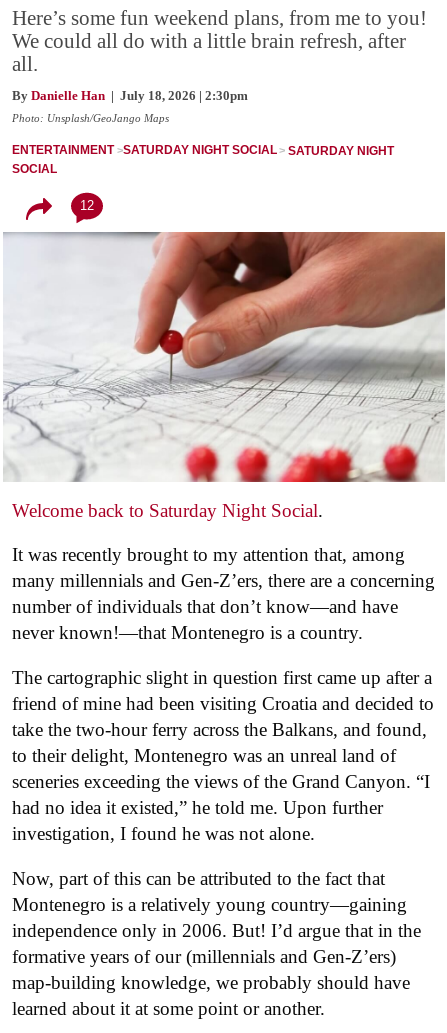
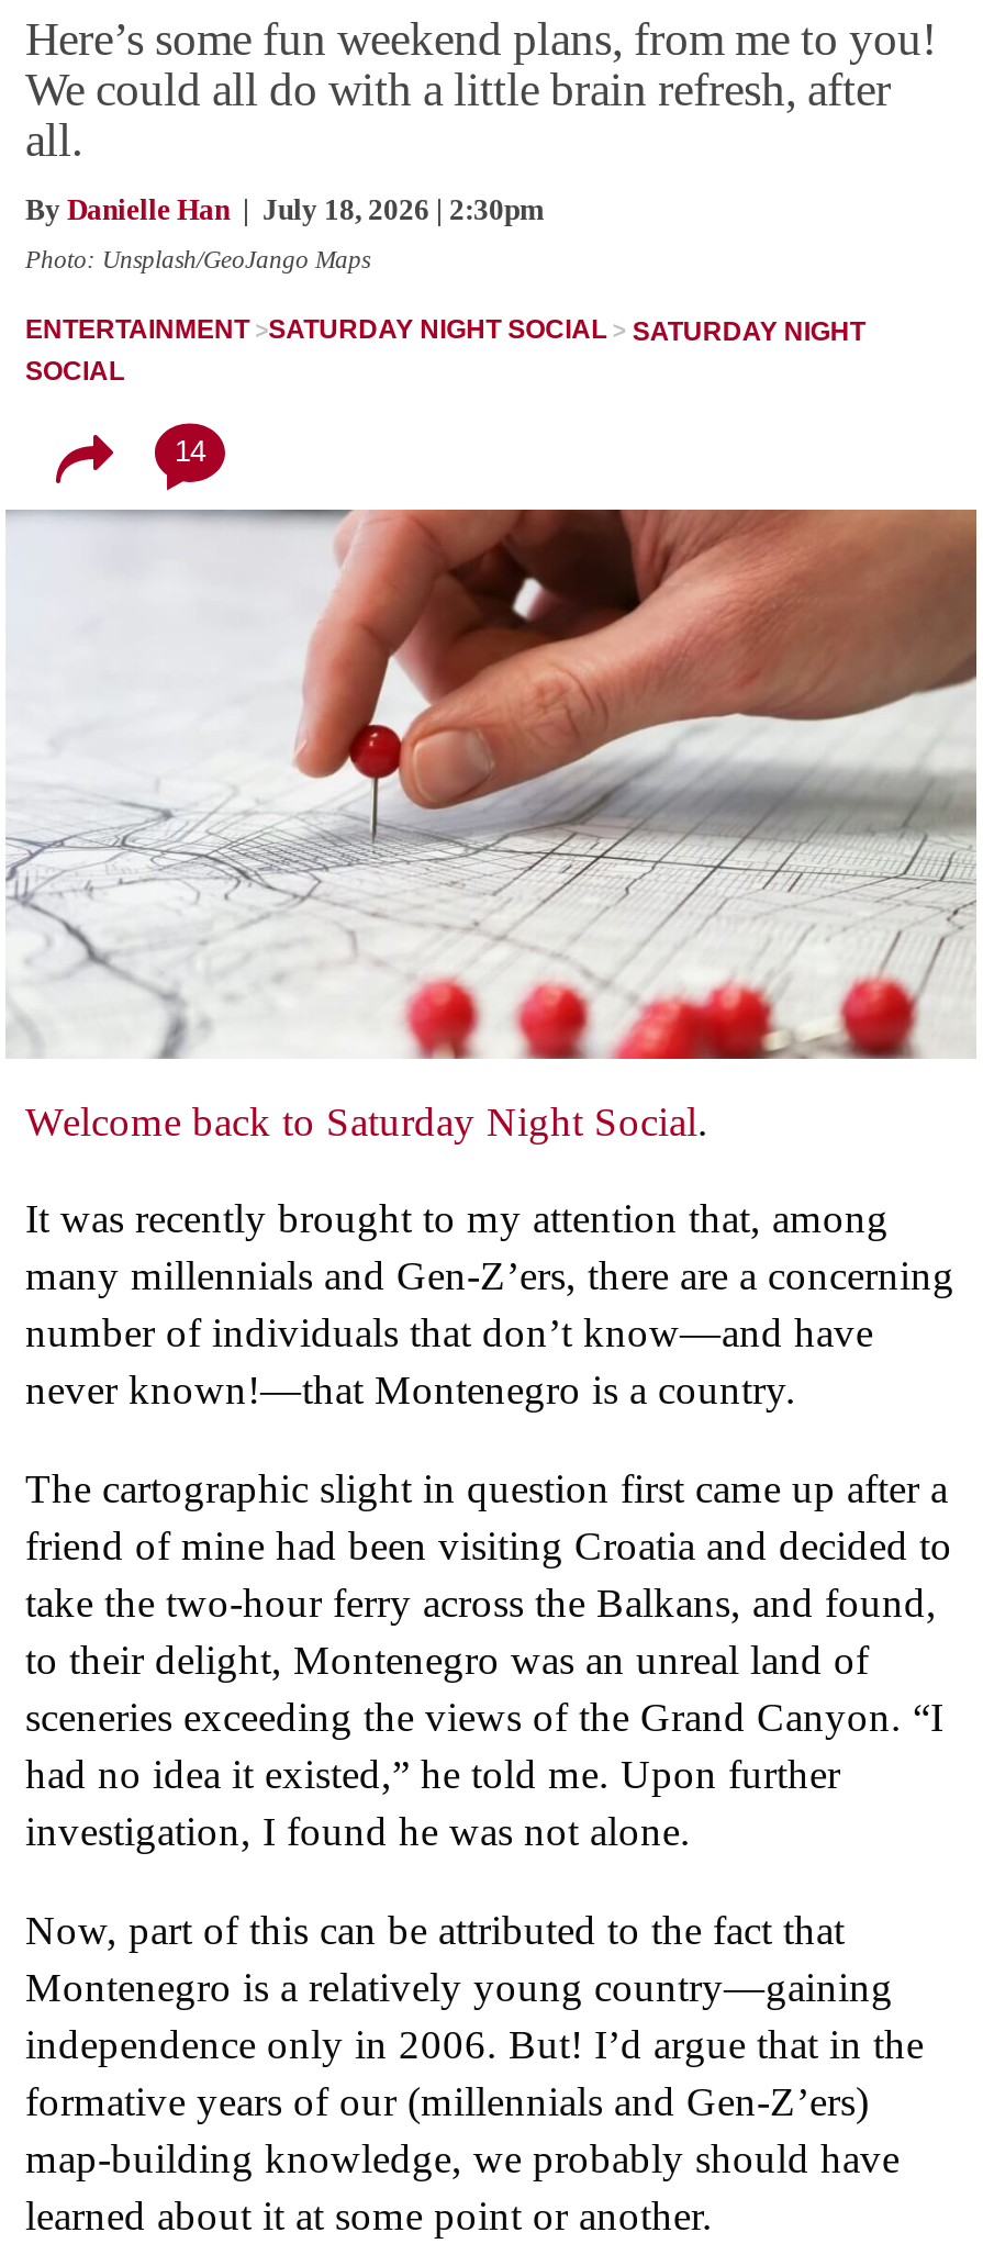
- 12
+ 14
